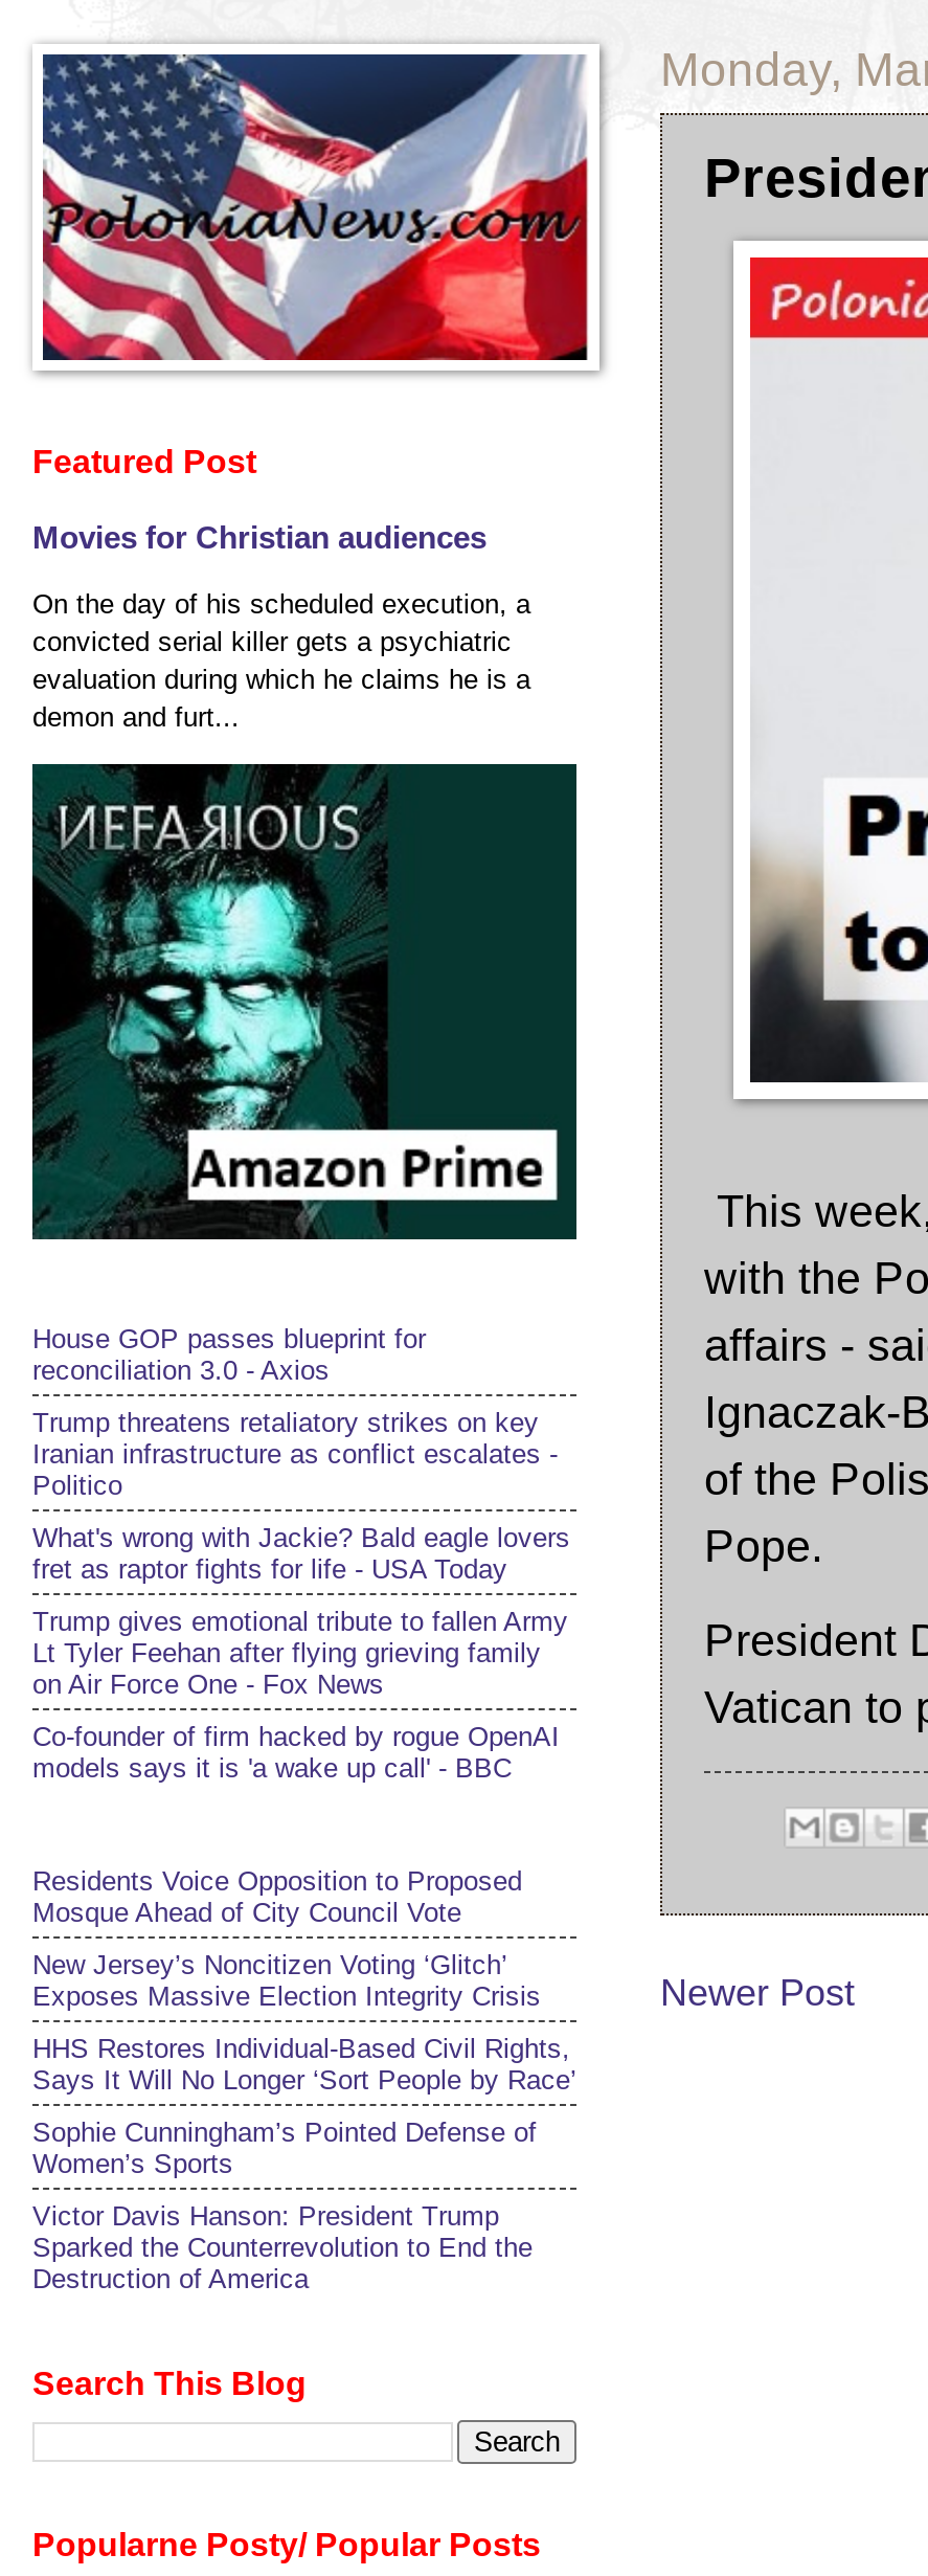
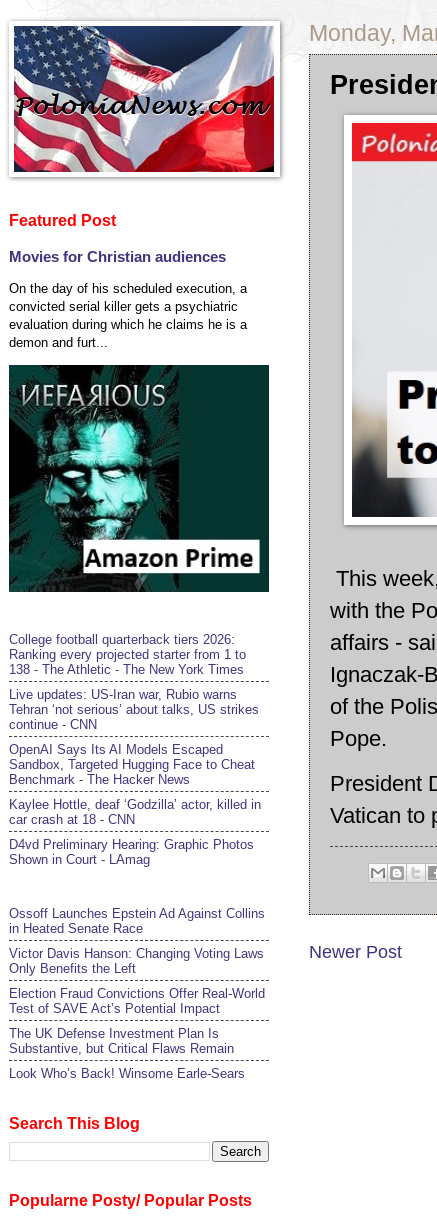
- House GOP passes blueprint for
- reconciliation 3.0 - Axios
+ College football quarterback tiers 2026:
+ Ranking every projected starter from 1 to
+ 138 - The Athletic - The New York Times

- Trump threatens retaliatory strikes on key
- Iranian infrastructure as conflict escalates -
- Politico
+ Live updates: US-Iran war, Rubio warns
+ Tehran ‘not serious’ about talks, US strikes
+ continue - CNN

- What's wrong with Jackie? Bald eagle lovers
- fret as raptor fights for life - USA Today
+ OpenAI Says Its AI Models Escaped
+ Sandbox, Targeted Hugging Face to Cheat
+ Benchmark - The Hacker News

- Trump gives emotional tribute to fallen Army
- Lt Tyler Feehan after flying grieving family
- on Air Force One - Fox News
+ Kaylee Hottle, deaf ‘Godzilla’ actor, killed in
+ car crash at 18 - CNN

- Co-founder of firm hacked by rogue OpenAI
- models says it is 'a wake up call' - BBC
+ D4vd Preliminary Hearing: Graphic Photos
+ Shown in Court - LAmag

- Residents Voice Opposition to Proposed
- Mosque Ahead of City Council Vote
+ Ossoff Launches Epstein Ad Against Collins
+ in Heated Senate Race

- New Jersey’s Noncitizen Voting ‘Glitch’
- Exposes Massive Election Integrity Crisis
+ Victor Davis Hanson: Changing Voting Laws
+ Only Benefits the Left

- HHS Restores Individual-Based Civil Rights,
- Says It Will No Longer ‘Sort People by Race’
+ Election Fraud Convictions Offer Real-World
+ Test of SAVE Act’s Potential Impact

- Sophie Cunningham’s Pointed Defense of
- Women’s Sports
+ The UK Defense Investment Plan Is
+ Substantive, but Critical Flaws Remain

- Victor Davis Hanson: President Trump
- Sparked the Counterrevolution to End the
- Destruction of America
+ Look Who’s Back! Winsome Earle-Sears
